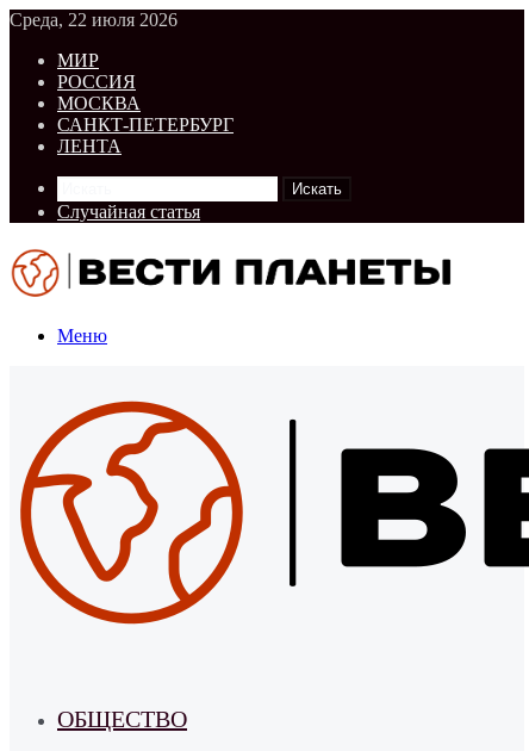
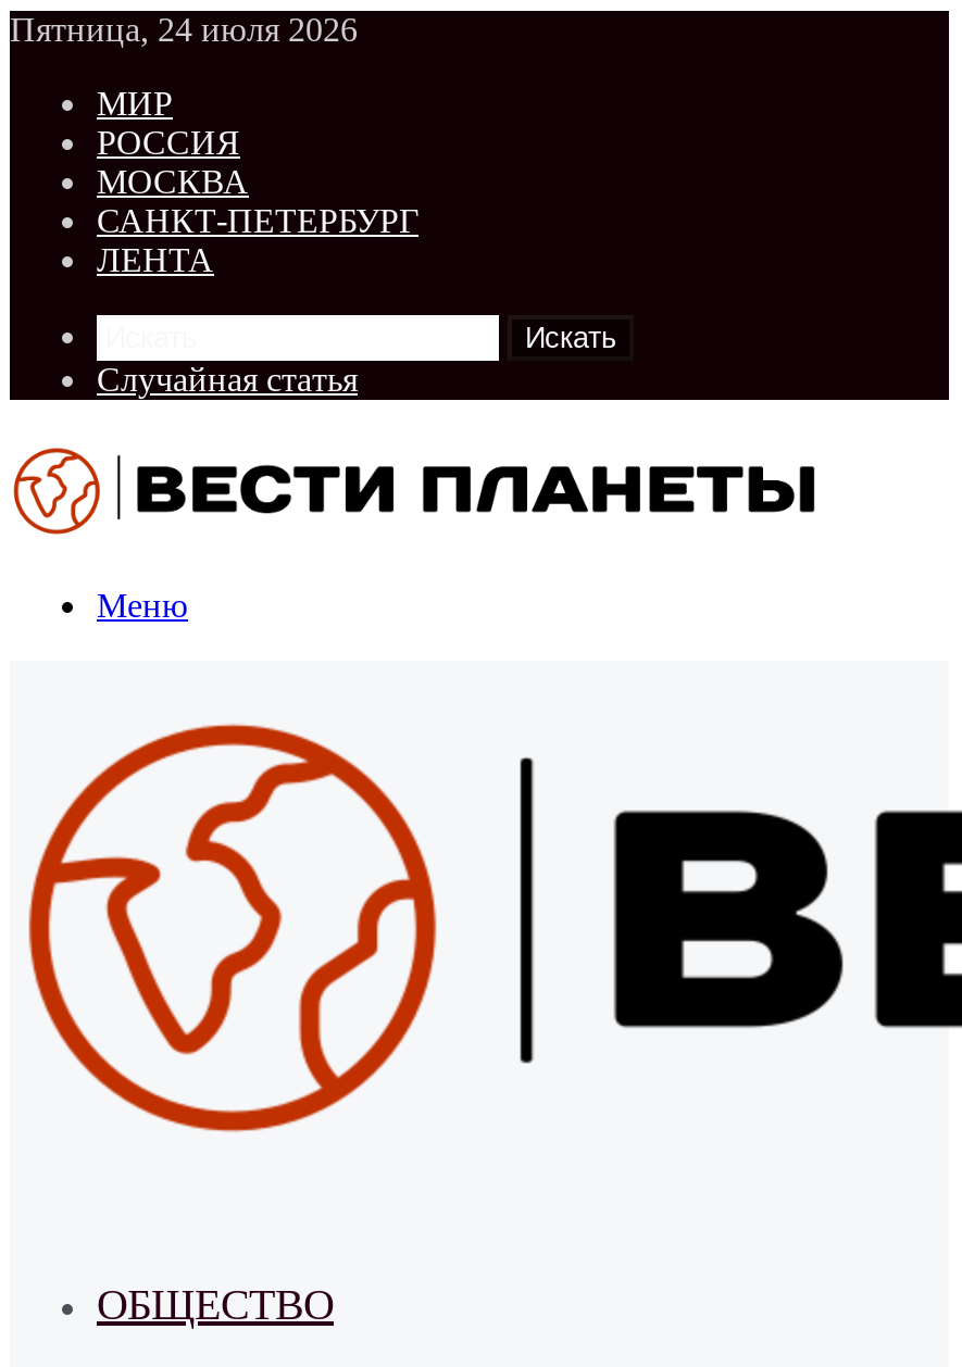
- Среда, 22 июля 2026
+ Пятница, 24 июля 2026
